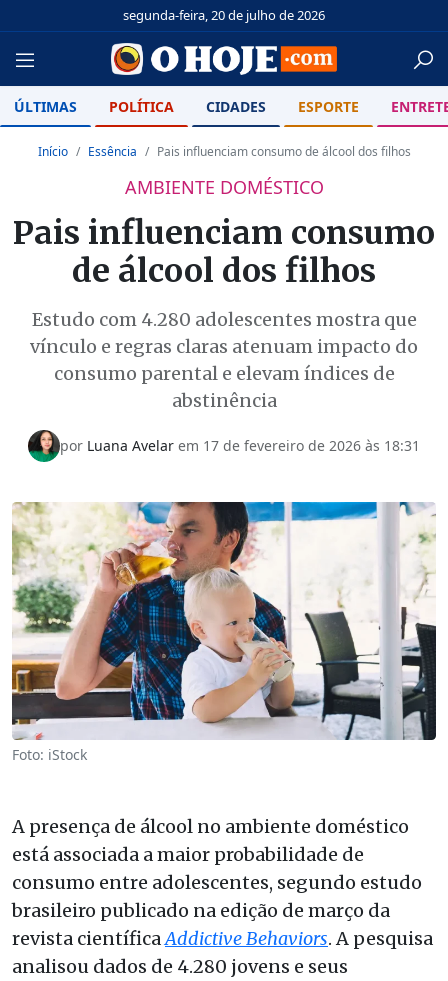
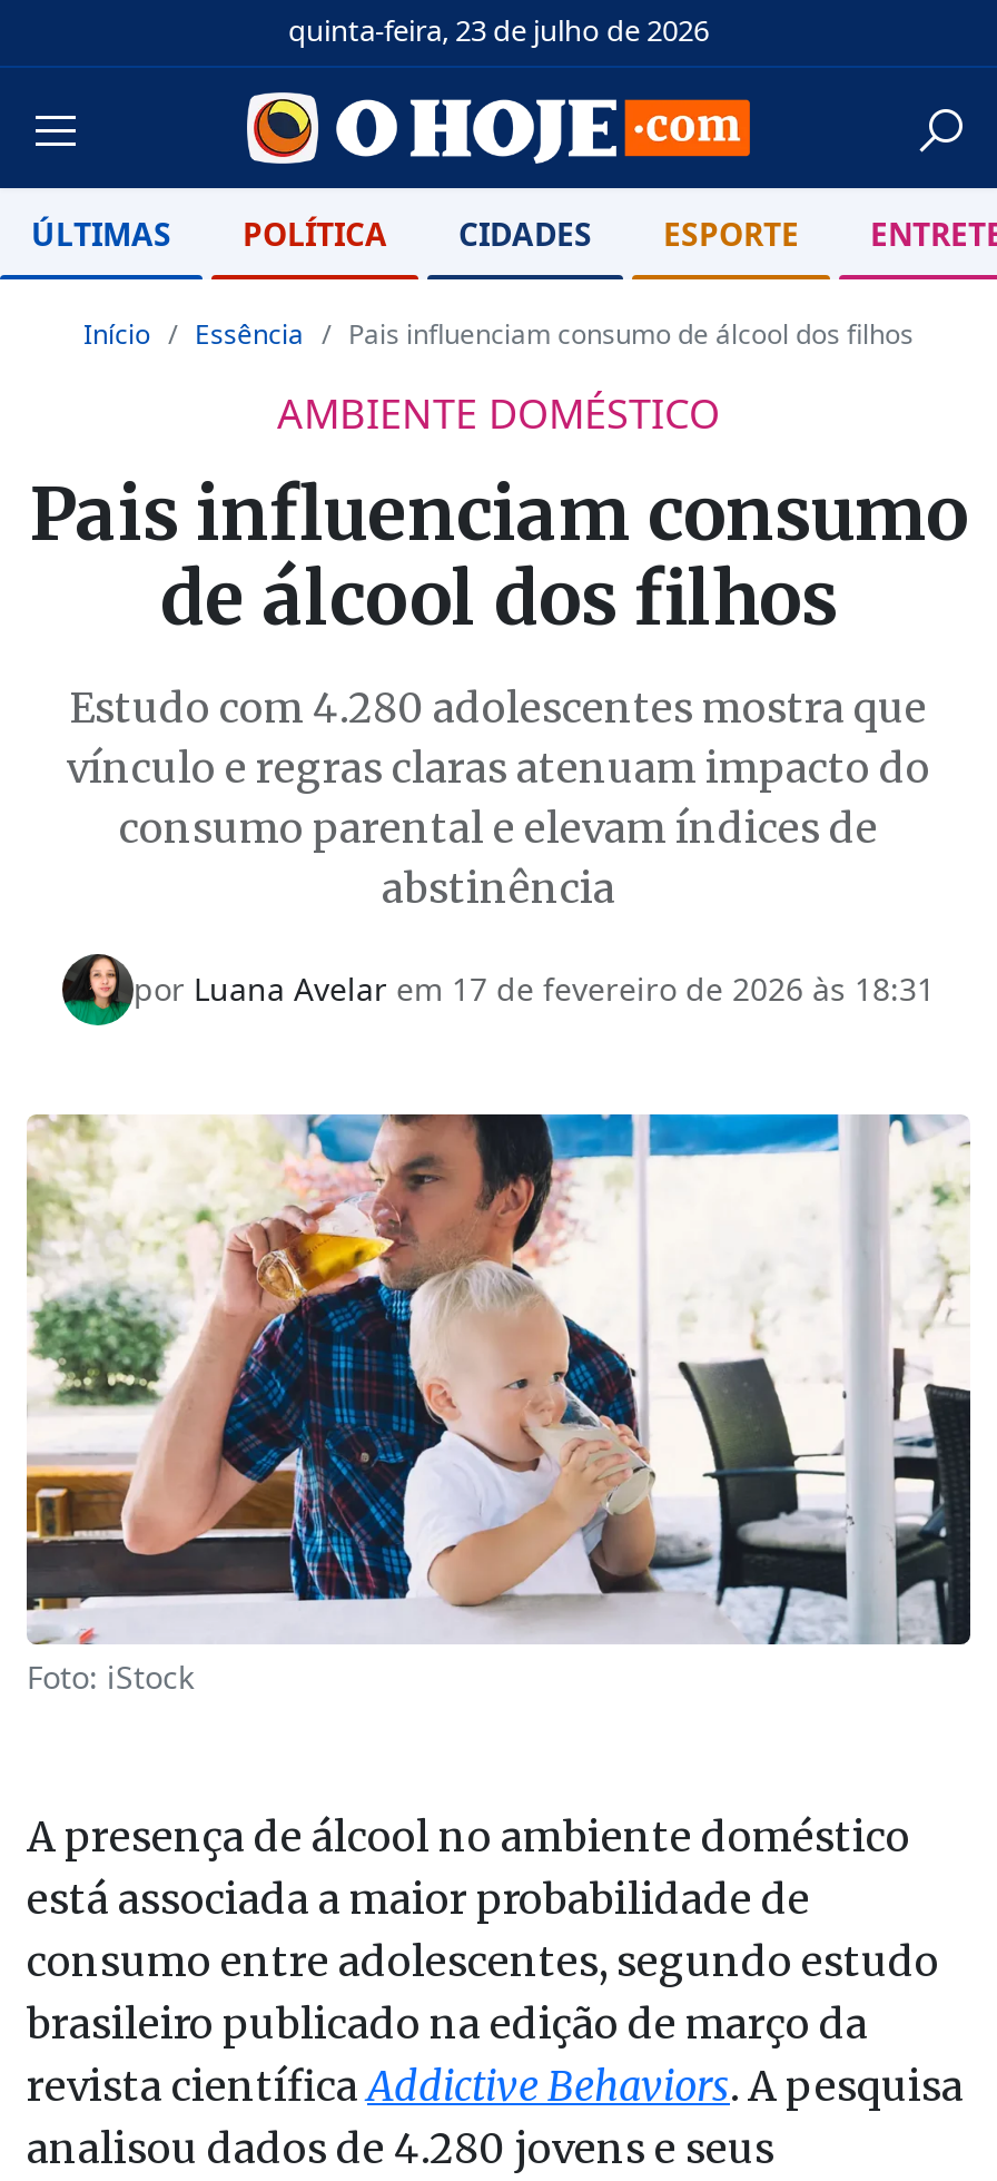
- segunda-feira, 20 de julho de 2026
+ quinta-feira, 23 de julho de 2026
